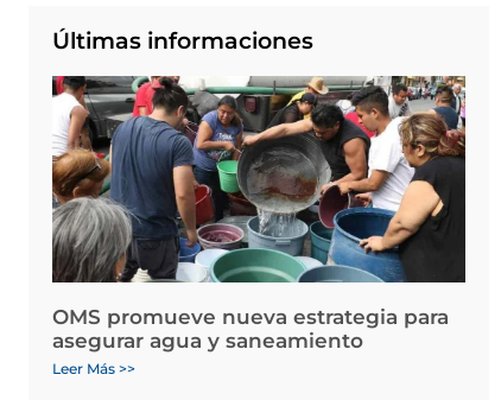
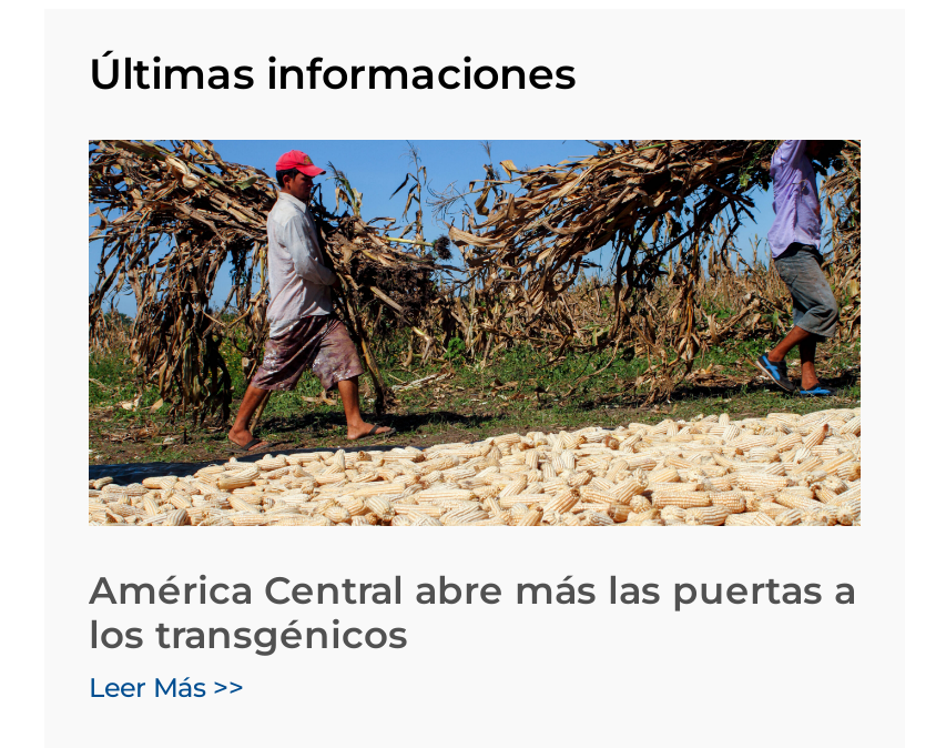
- [image]
- OMS promueve nueva estrategia para
- asegurar agua y saneamiento
+ [image]
+ América Central abre más las puertas a
+ los transgénicos
